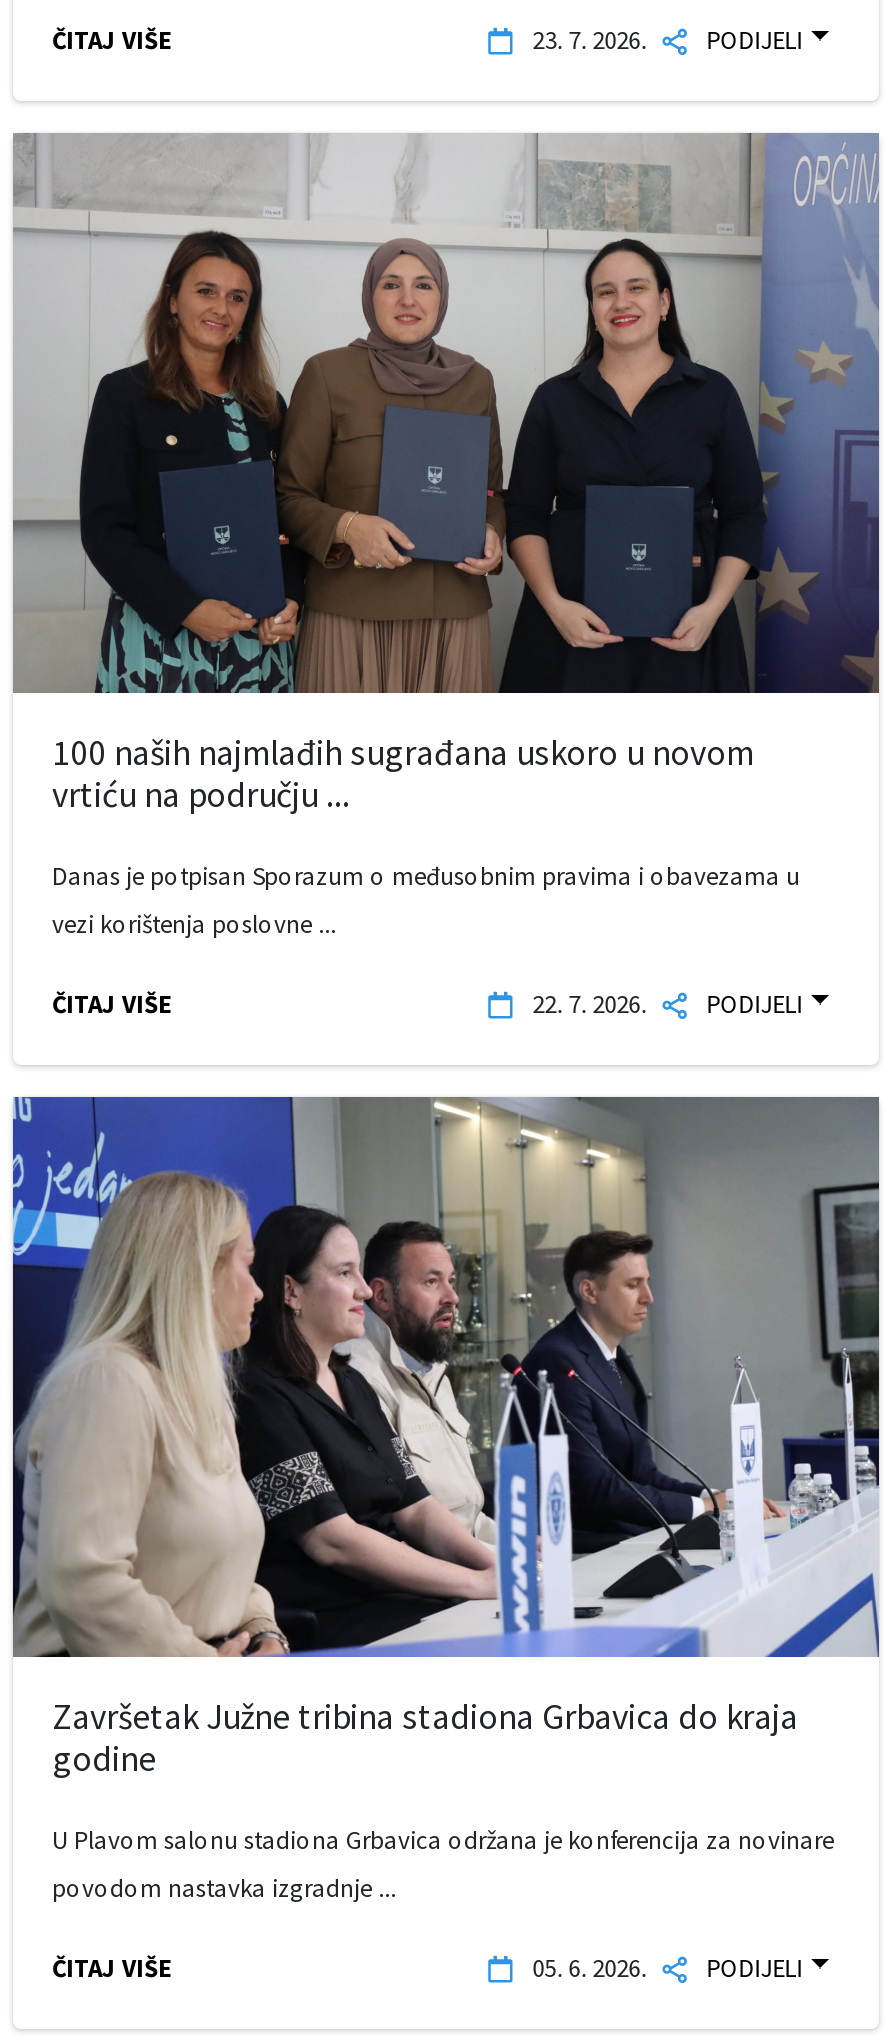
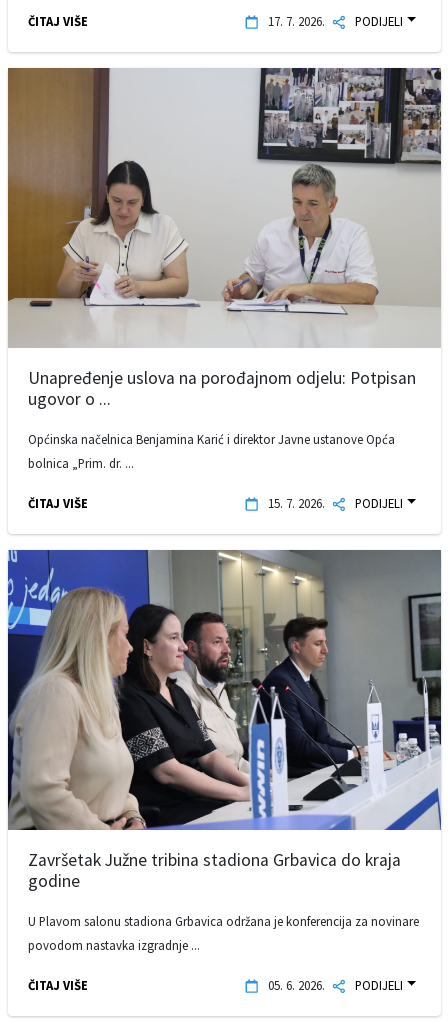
- 23. 7. 2026. PODIJELI
+ 17. 7. 2026. PODIJELI

- [image]
- 100 naših najmlađih sugrađana uskoro u novom
- vrtiću na području ...
+ [image]
+ Unapređenje uslova na porođajnom odjelu: Potpisan
+ ugovor o ...

- Danas je potpisan Sporazum o međusobnim pravima i obavezama u
+ Općinska načelnica Benjamina Karić i direktor Javne ustanove Opća

- vezi korištenja poslovne ...
+ bolnica „Prim. dr. ...

- 22. 7. 2026. PODIJELI
+ 15. 7. 2026. PODIJELI
